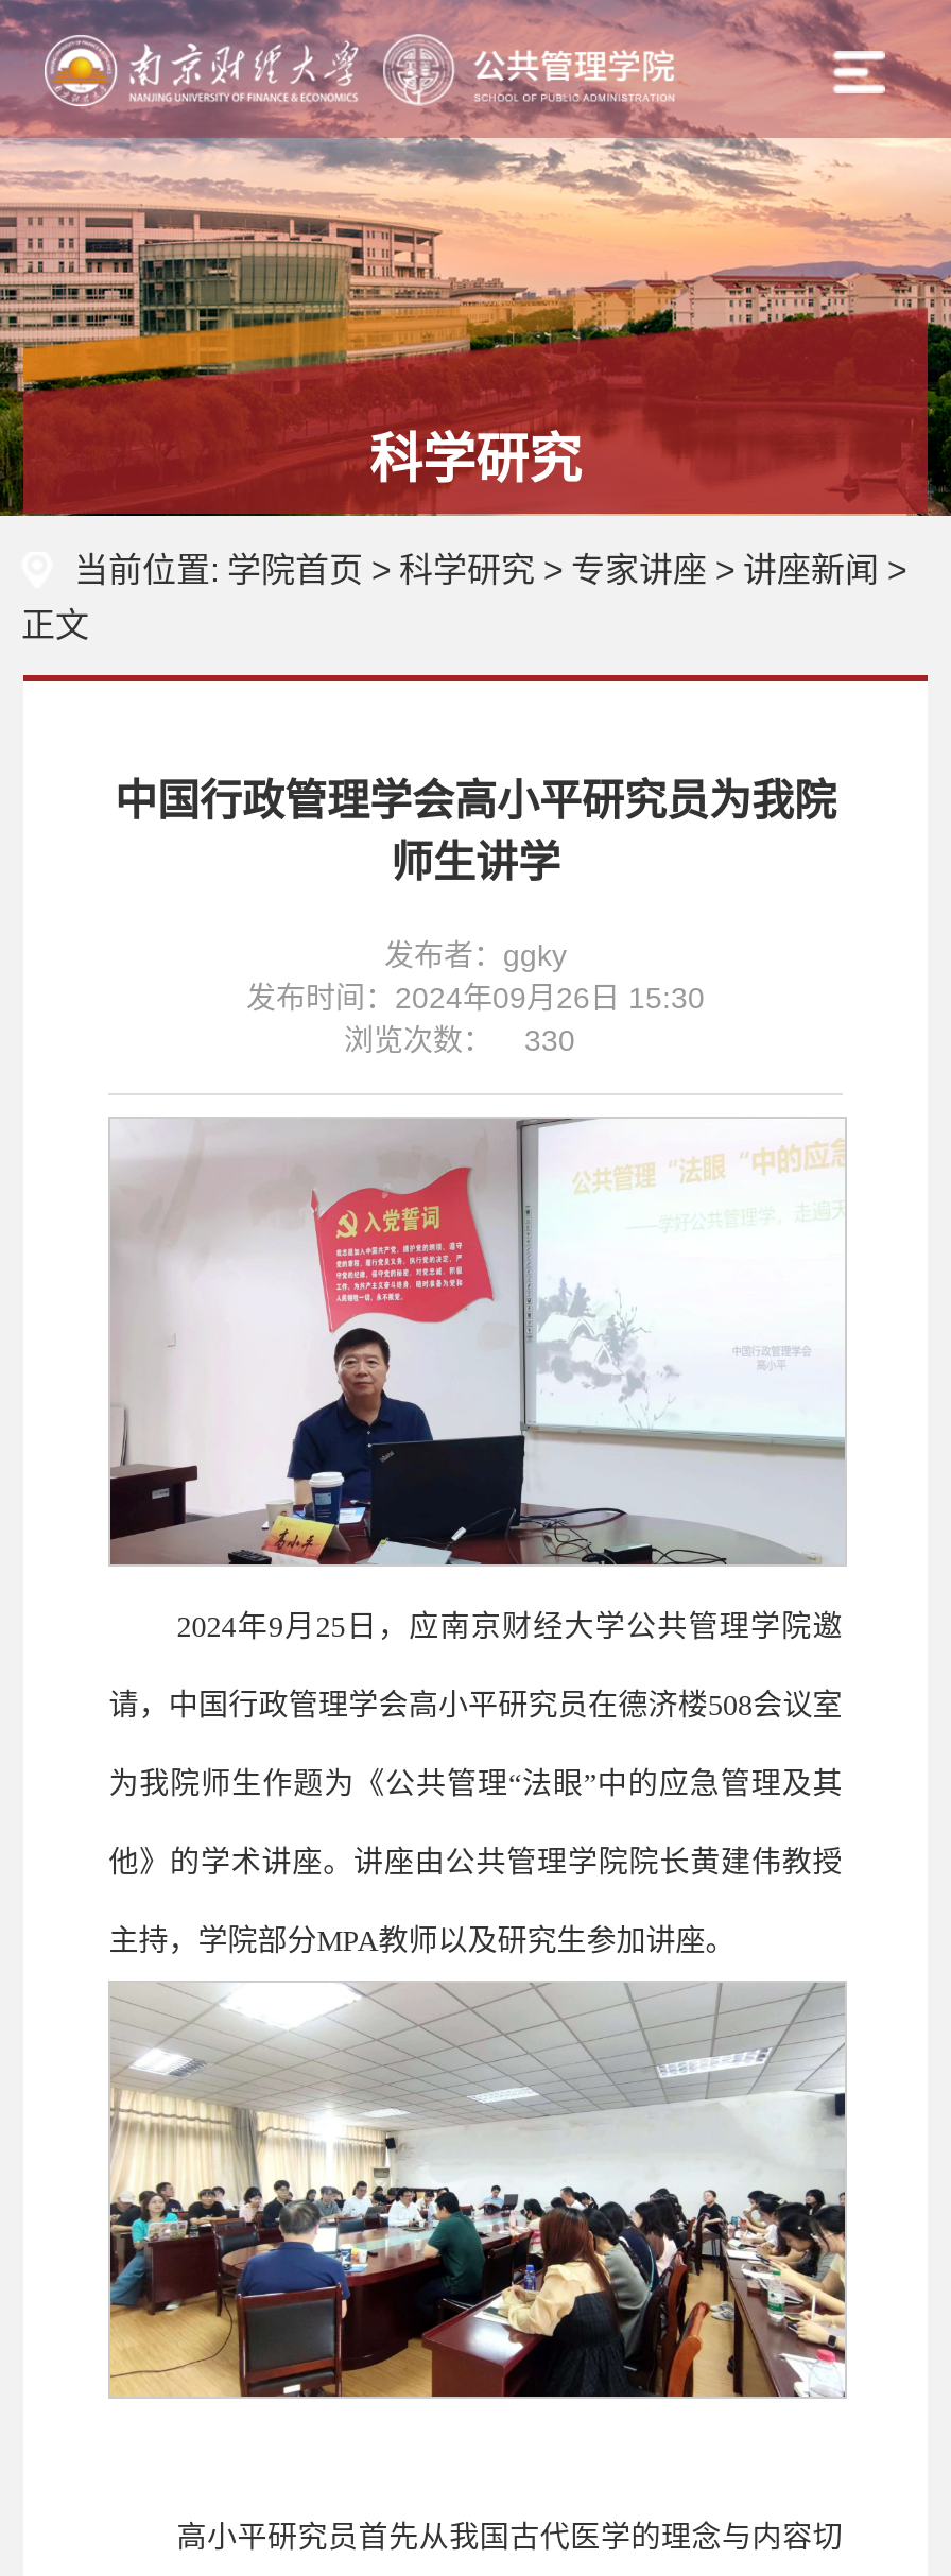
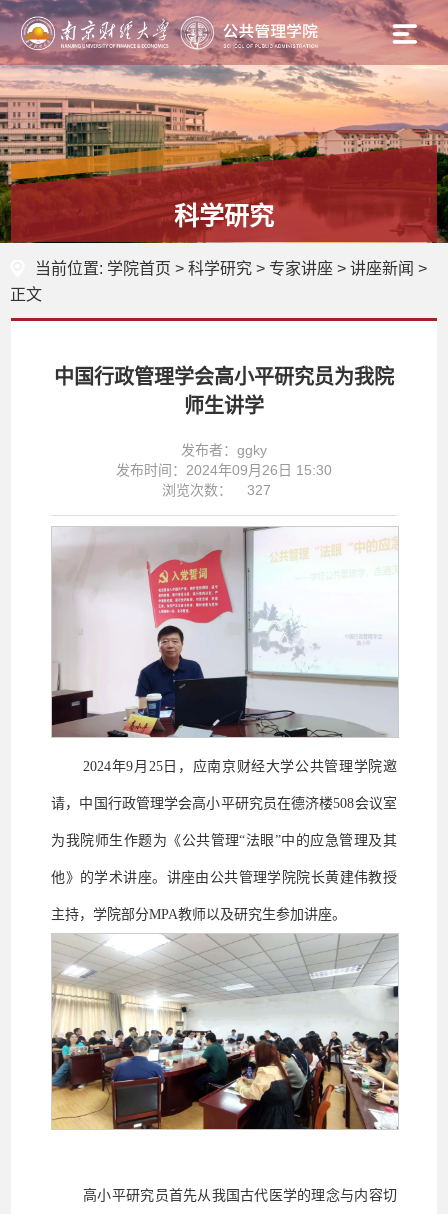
- 浏览次数： 330
+ 浏览次数： 327
